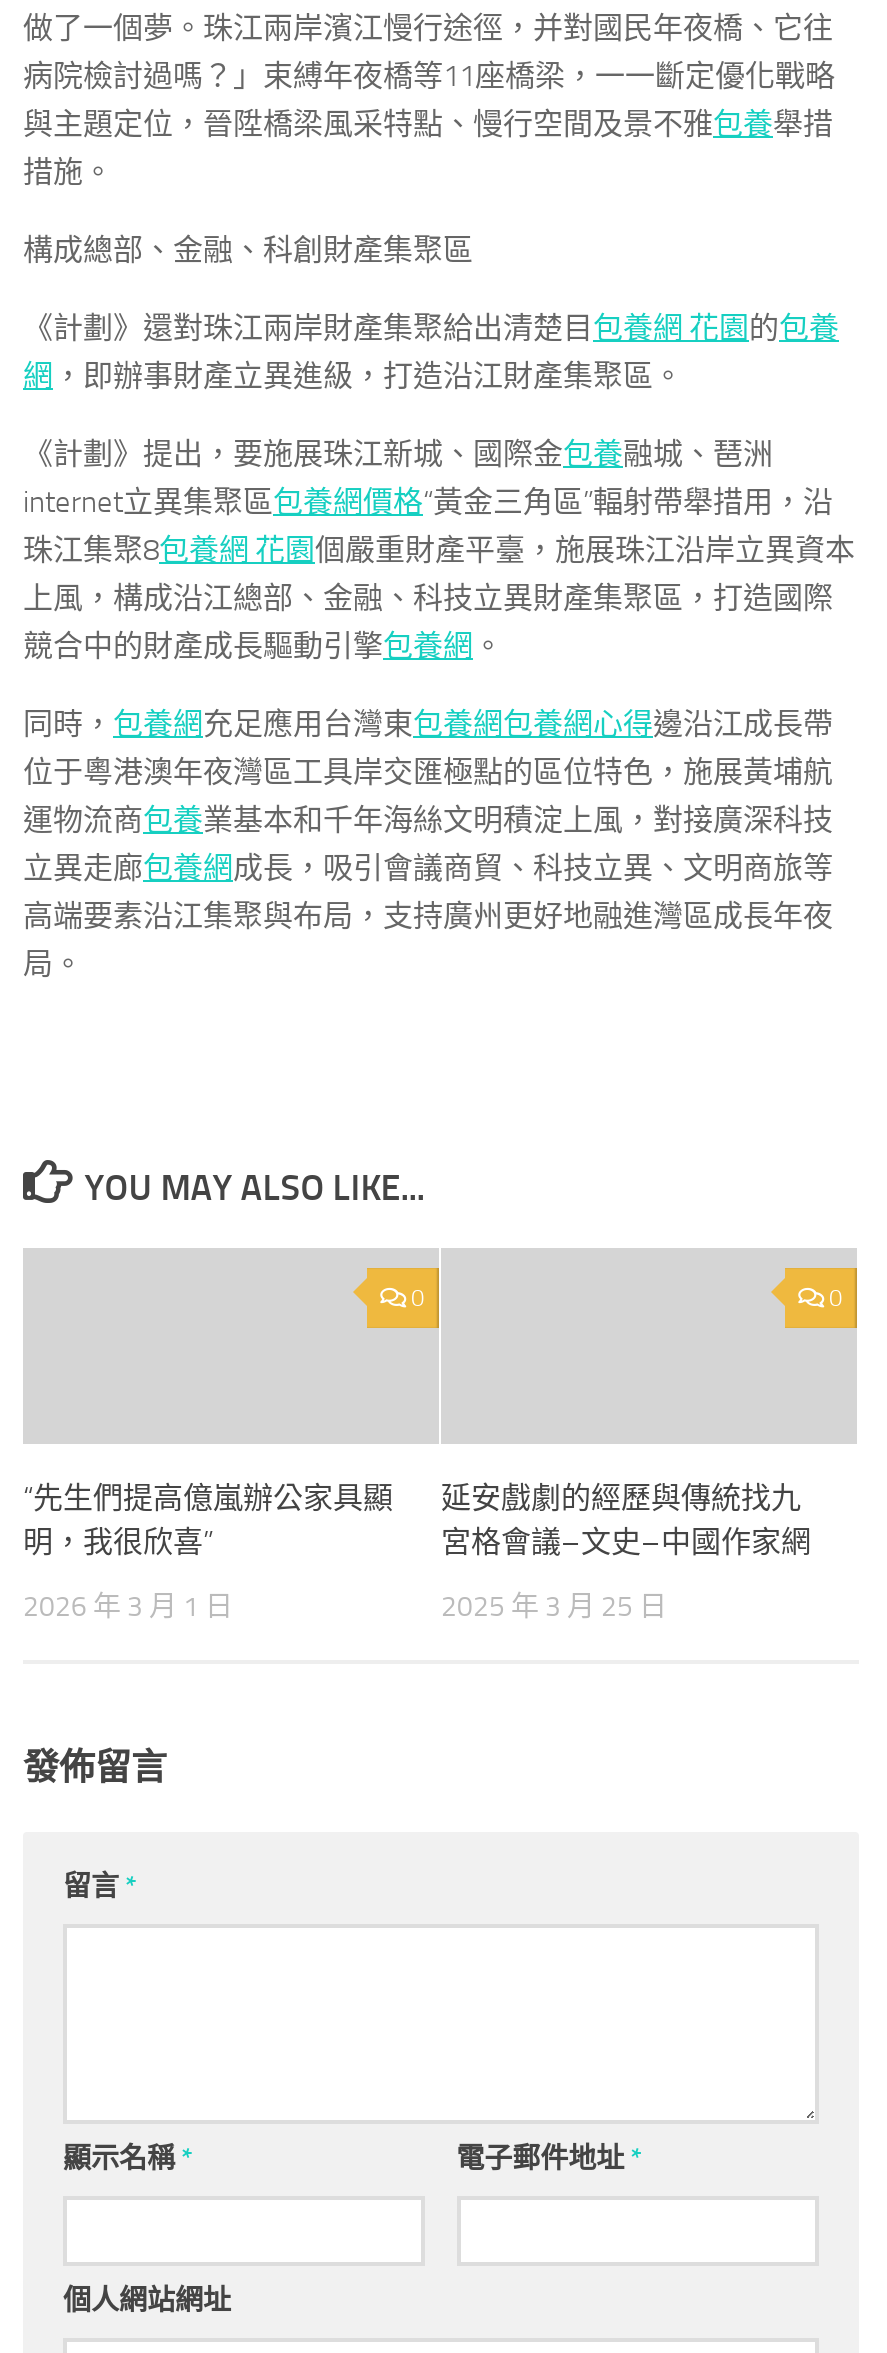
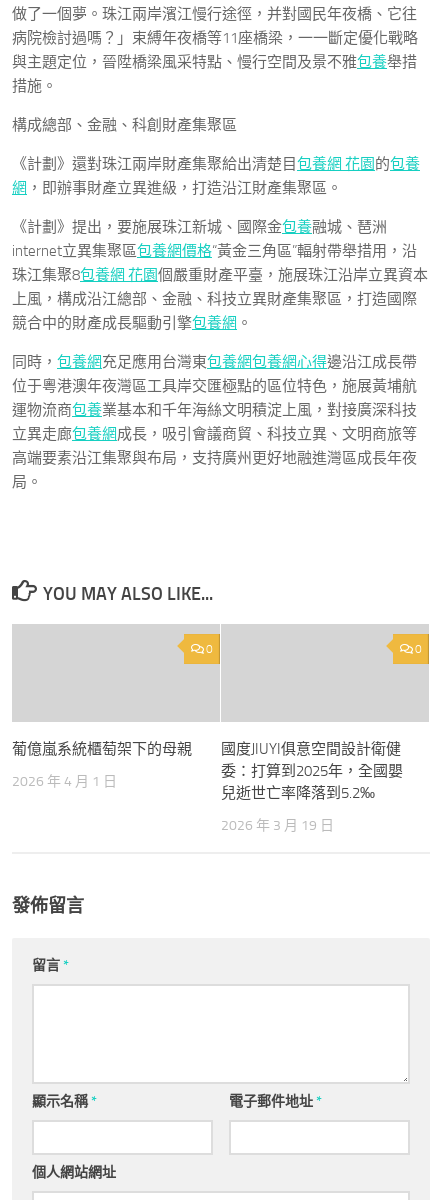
- “先生們提高億嵐辦公家具顯
- 明，我很欣喜”
+ 葡億嵐系統櫃萄架下的母親

- 延安戲劇的經歷與傳統找九
- 宮格會議–文史–中國作家網
+ 國度JIUYI俱意空間設計衛健
+ 委：打算到2025年，全國嬰
+ 兒逝世亡率降落到5.2‰

- 2026 年 3 月 1 日
+ 2026 年 4 月 1 日

- 2025 年 3 月 25 日
+ 2026 年 3 月 19 日
